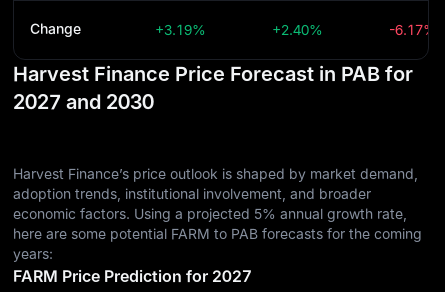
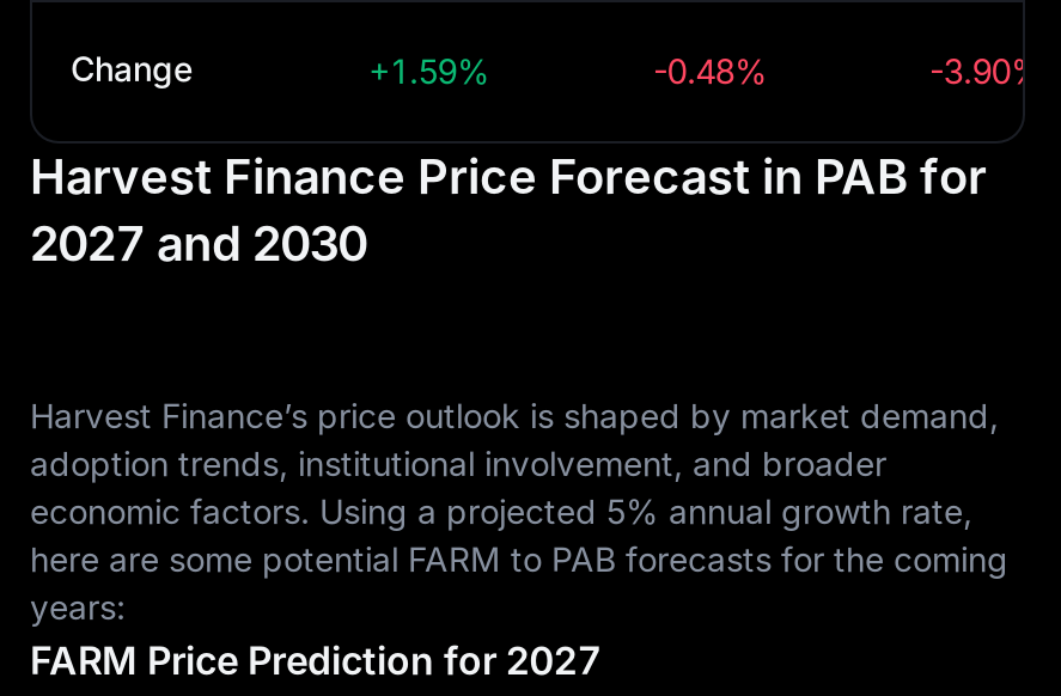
- +3.19%
+ +1.59%

- +2.40%
+ -0.48%

- -6.17%
+ -3.90%
